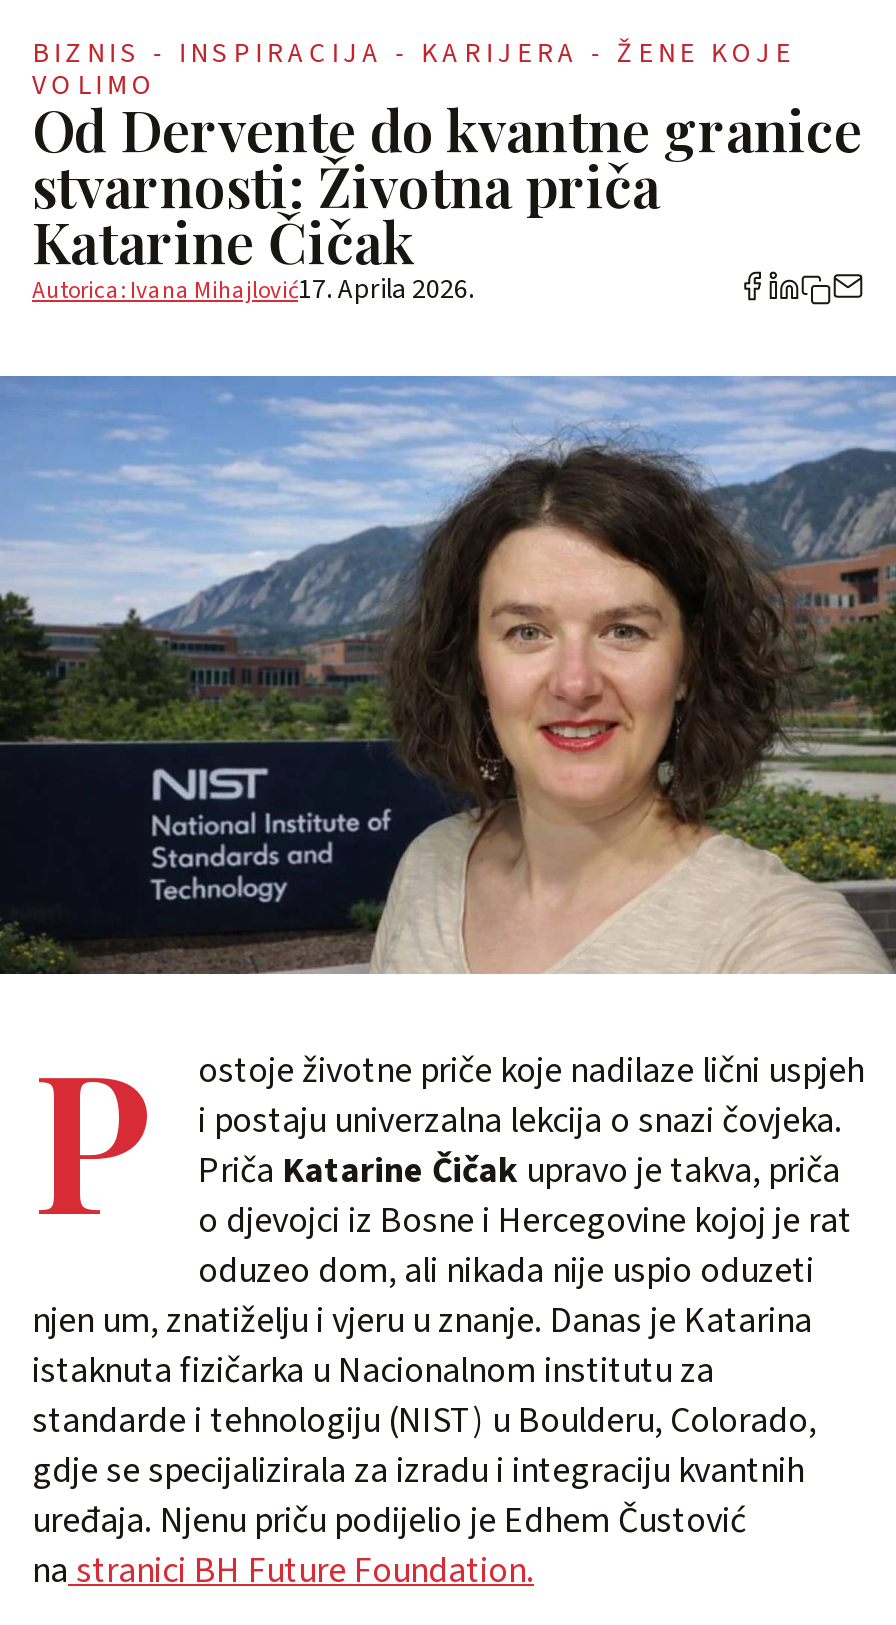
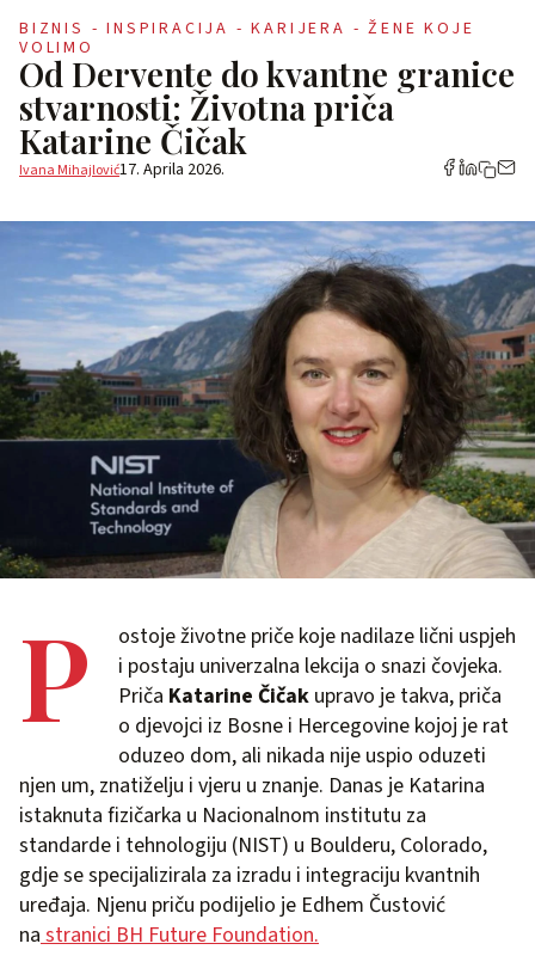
- Autorica: Ivana Mihajlović17. Aprila 2026.
+ Ivana Mihajlović17. Aprila 2026.
